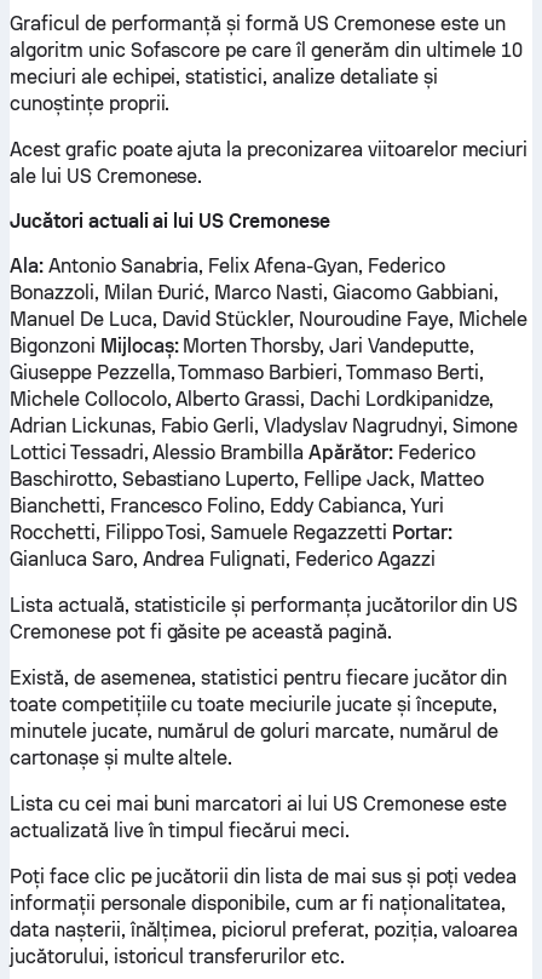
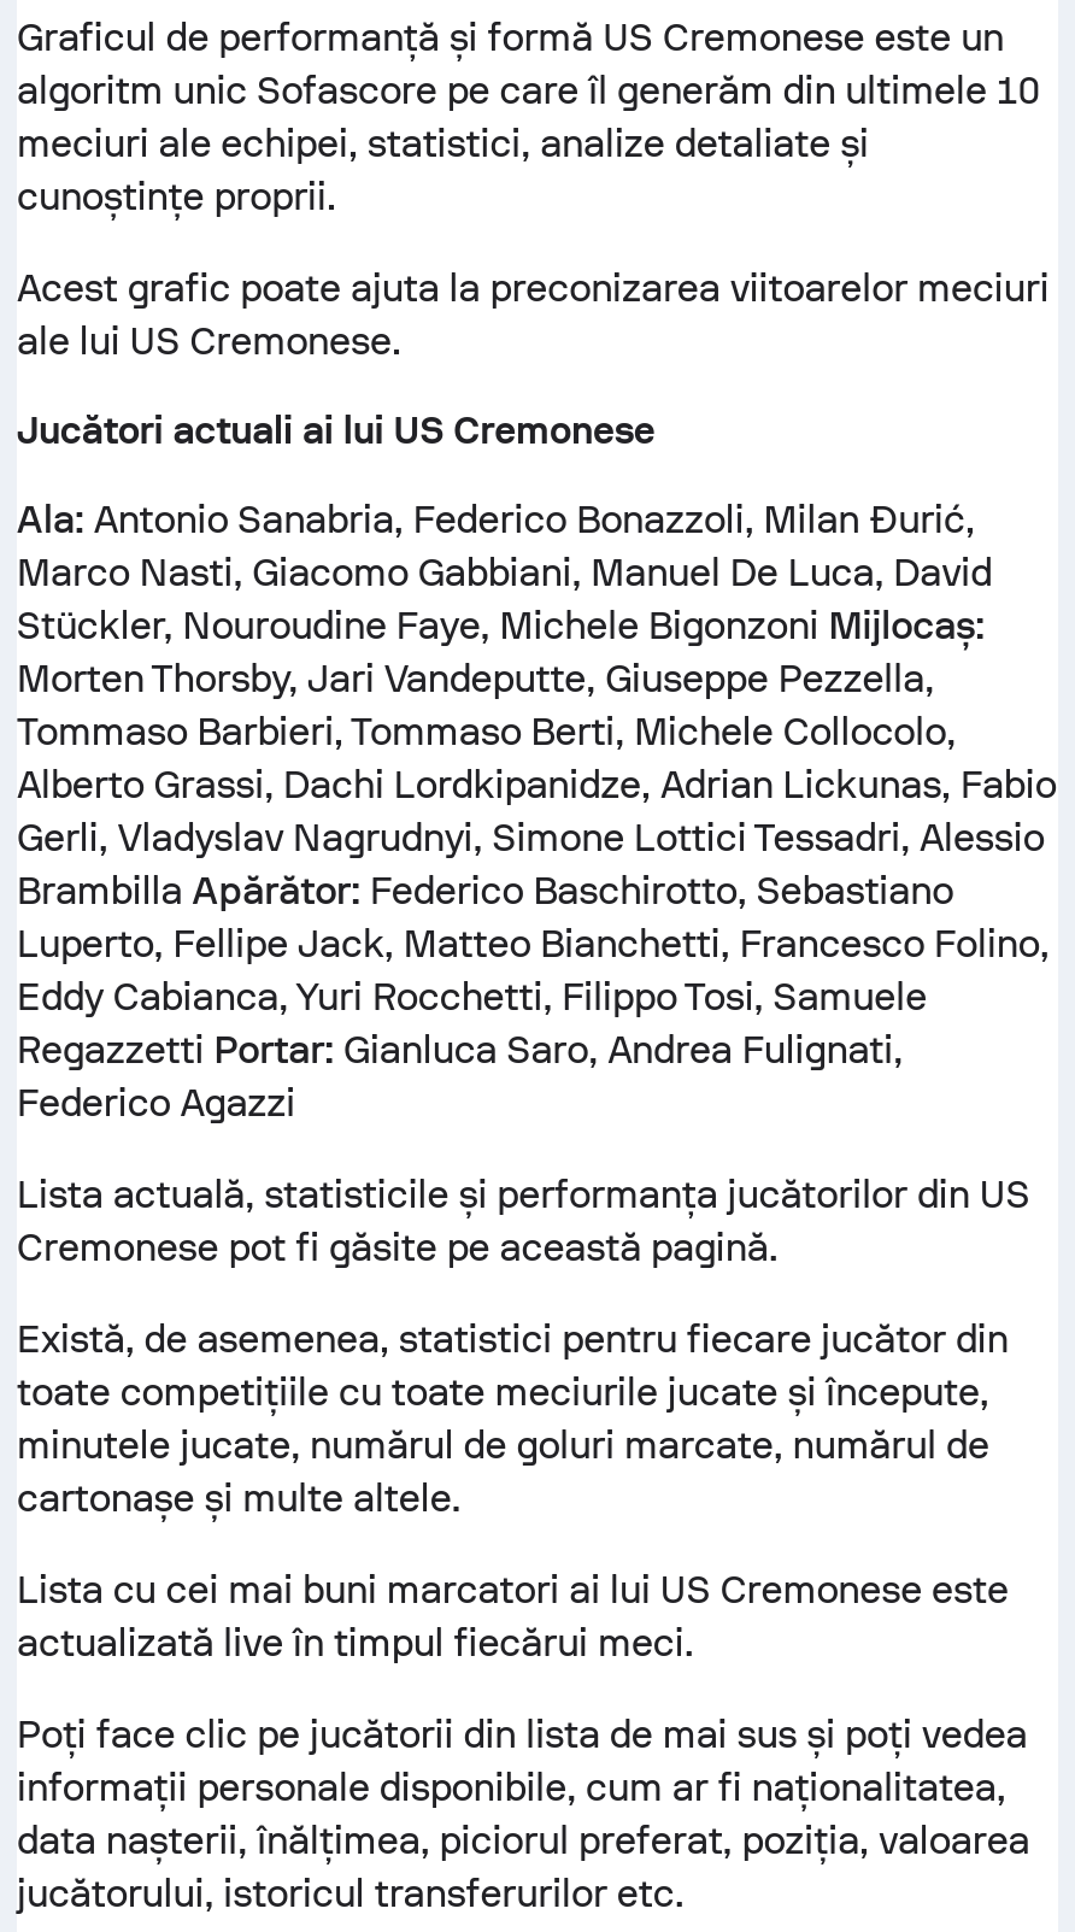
- Ala: Antonio Sanabria, Felix Afena-Gyan, Federico
- Bonazzoli, Milan Đurić, Marco Nasti, Giacomo Gabbiani,
- Manuel De Luca, David Stückler, Nouroudine Faye, Michele
- Bigonzoni Mijlocaș: Morten Thorsby, Jari Vandeputte,
- Giuseppe Pezzella, Tommaso Barbieri, Tommaso Berti,
- Michele Collocolo, Alberto Grassi, Dachi Lordkipanidze,
- Adrian Lickunas, Fabio Gerli, Vladyslav Nagrudnyi, Simone
- Lottici Tessadri, Alessio Brambilla Apărător: Federico
- Baschirotto, Sebastiano Luperto, Fellipe Jack, Matteo
- Bianchetti, Francesco Folino, Eddy Cabianca, Yuri
- Rocchetti, Filippo Tosi, Samuele Regazzetti Portar:
- Gianluca Saro, Andrea Fulignati, Federico Agazzi
+ Ala: Antonio Sanabria, Federico Bonazzoli, Milan Đurić,
+ Marco Nasti, Giacomo Gabbiani, Manuel De Luca, David
+ Stückler, Nouroudine Faye, Michele Bigonzoni Mijlocaș:
+ Morten Thorsby, Jari Vandeputte, Giuseppe Pezzella,
+ Tommaso Barbieri, Tommaso Berti, Michele Collocolo,
+ Alberto Grassi, Dachi Lordkipanidze, Adrian Lickunas, Fabio
+ Gerli, Vladyslav Nagrudnyi, Simone Lottici Tessadri, Alessio
+ Brambilla Apărător: Federico Baschirotto, Sebastiano
+ Luperto, Fellipe Jack, Matteo Bianchetti, Francesco Folino,
+ Eddy Cabianca, Yuri Rocchetti, Filippo Tosi, Samuele
+ Regazzetti Portar: Gianluca Saro, Andrea Fulignati,
+ Federico Agazzi
